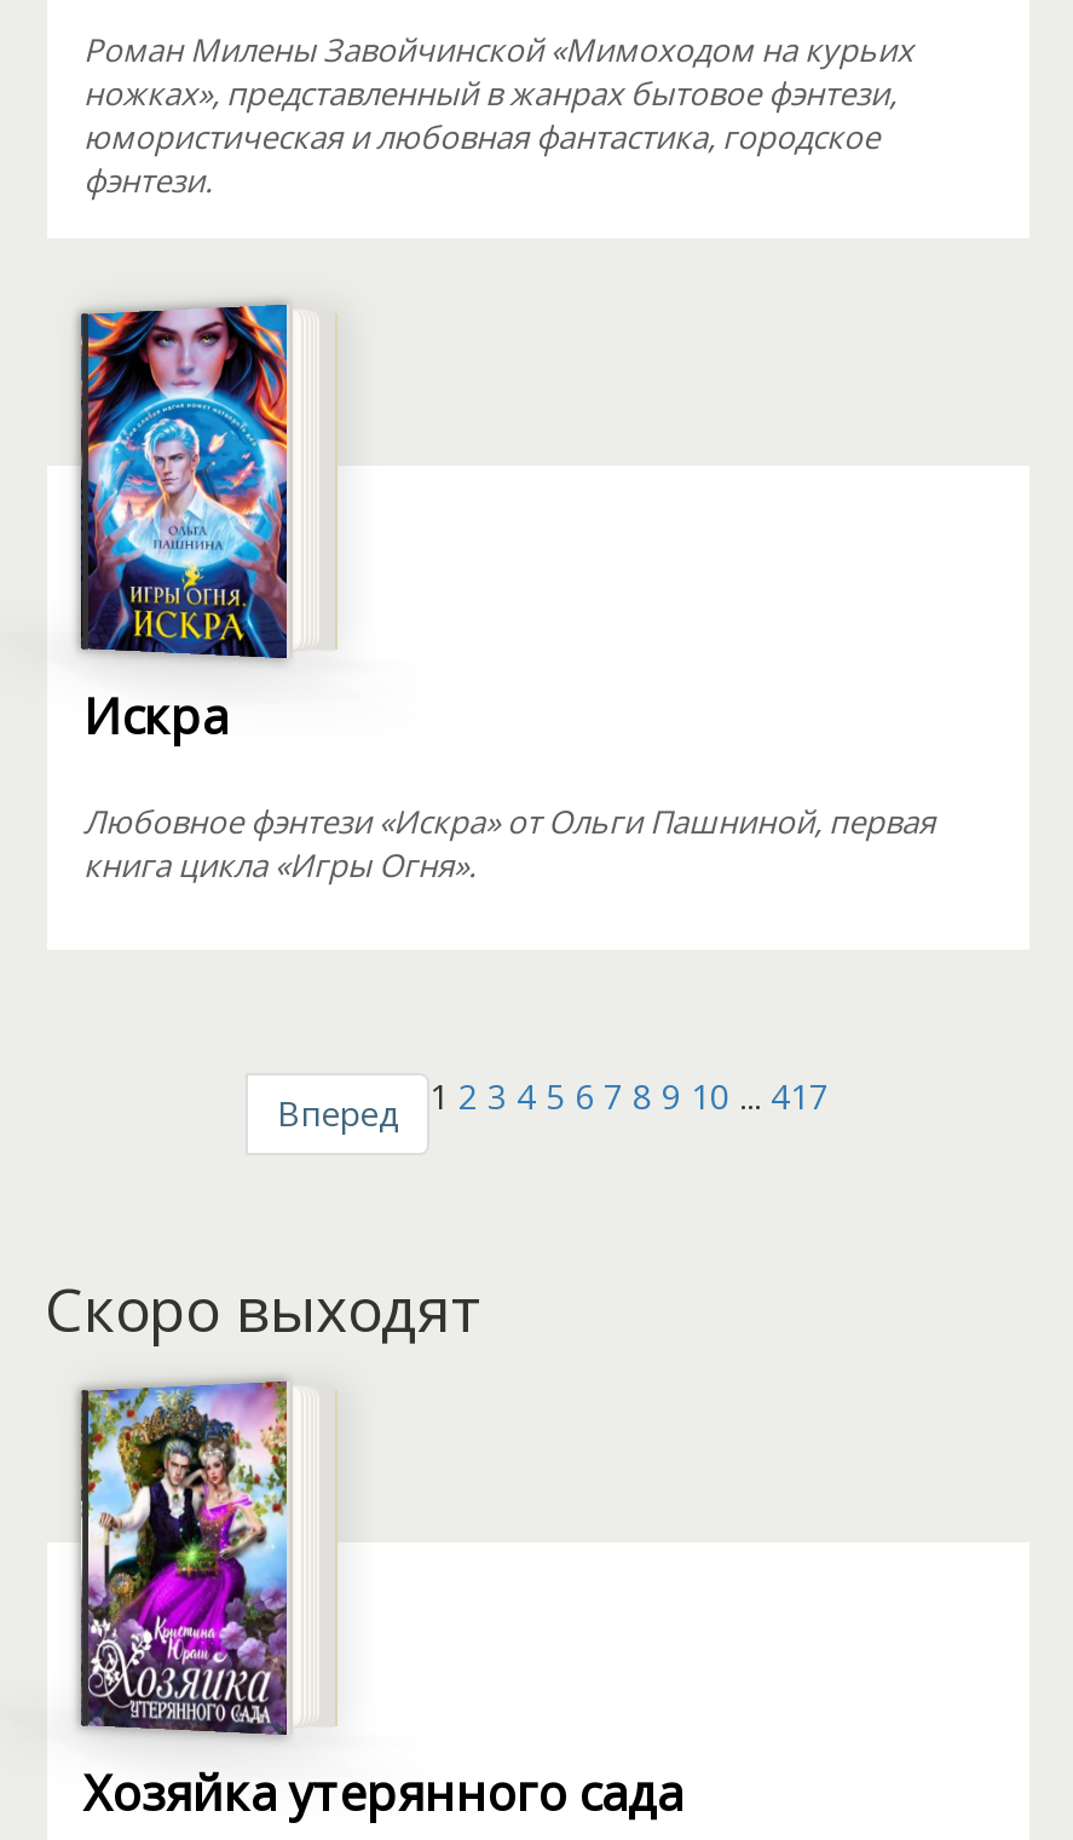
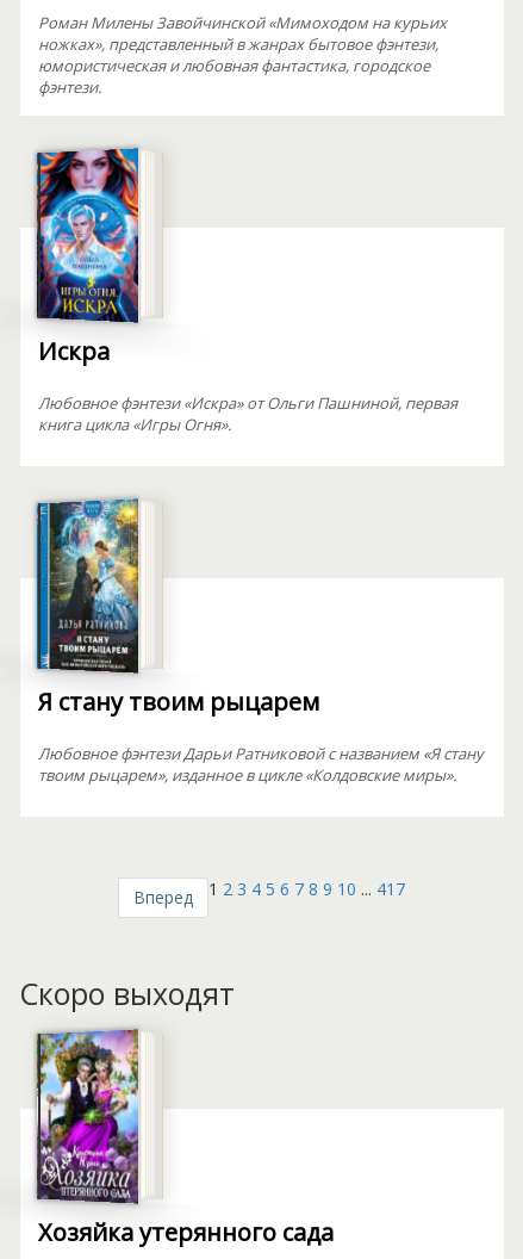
+ [image]
+ Я стану твоим рыцарем
+ Любовное фэнтези Дарьи Ратниковой с названием «Я стану
+ твоим рыцарем», изданное в цикле «Колдовские миры».
